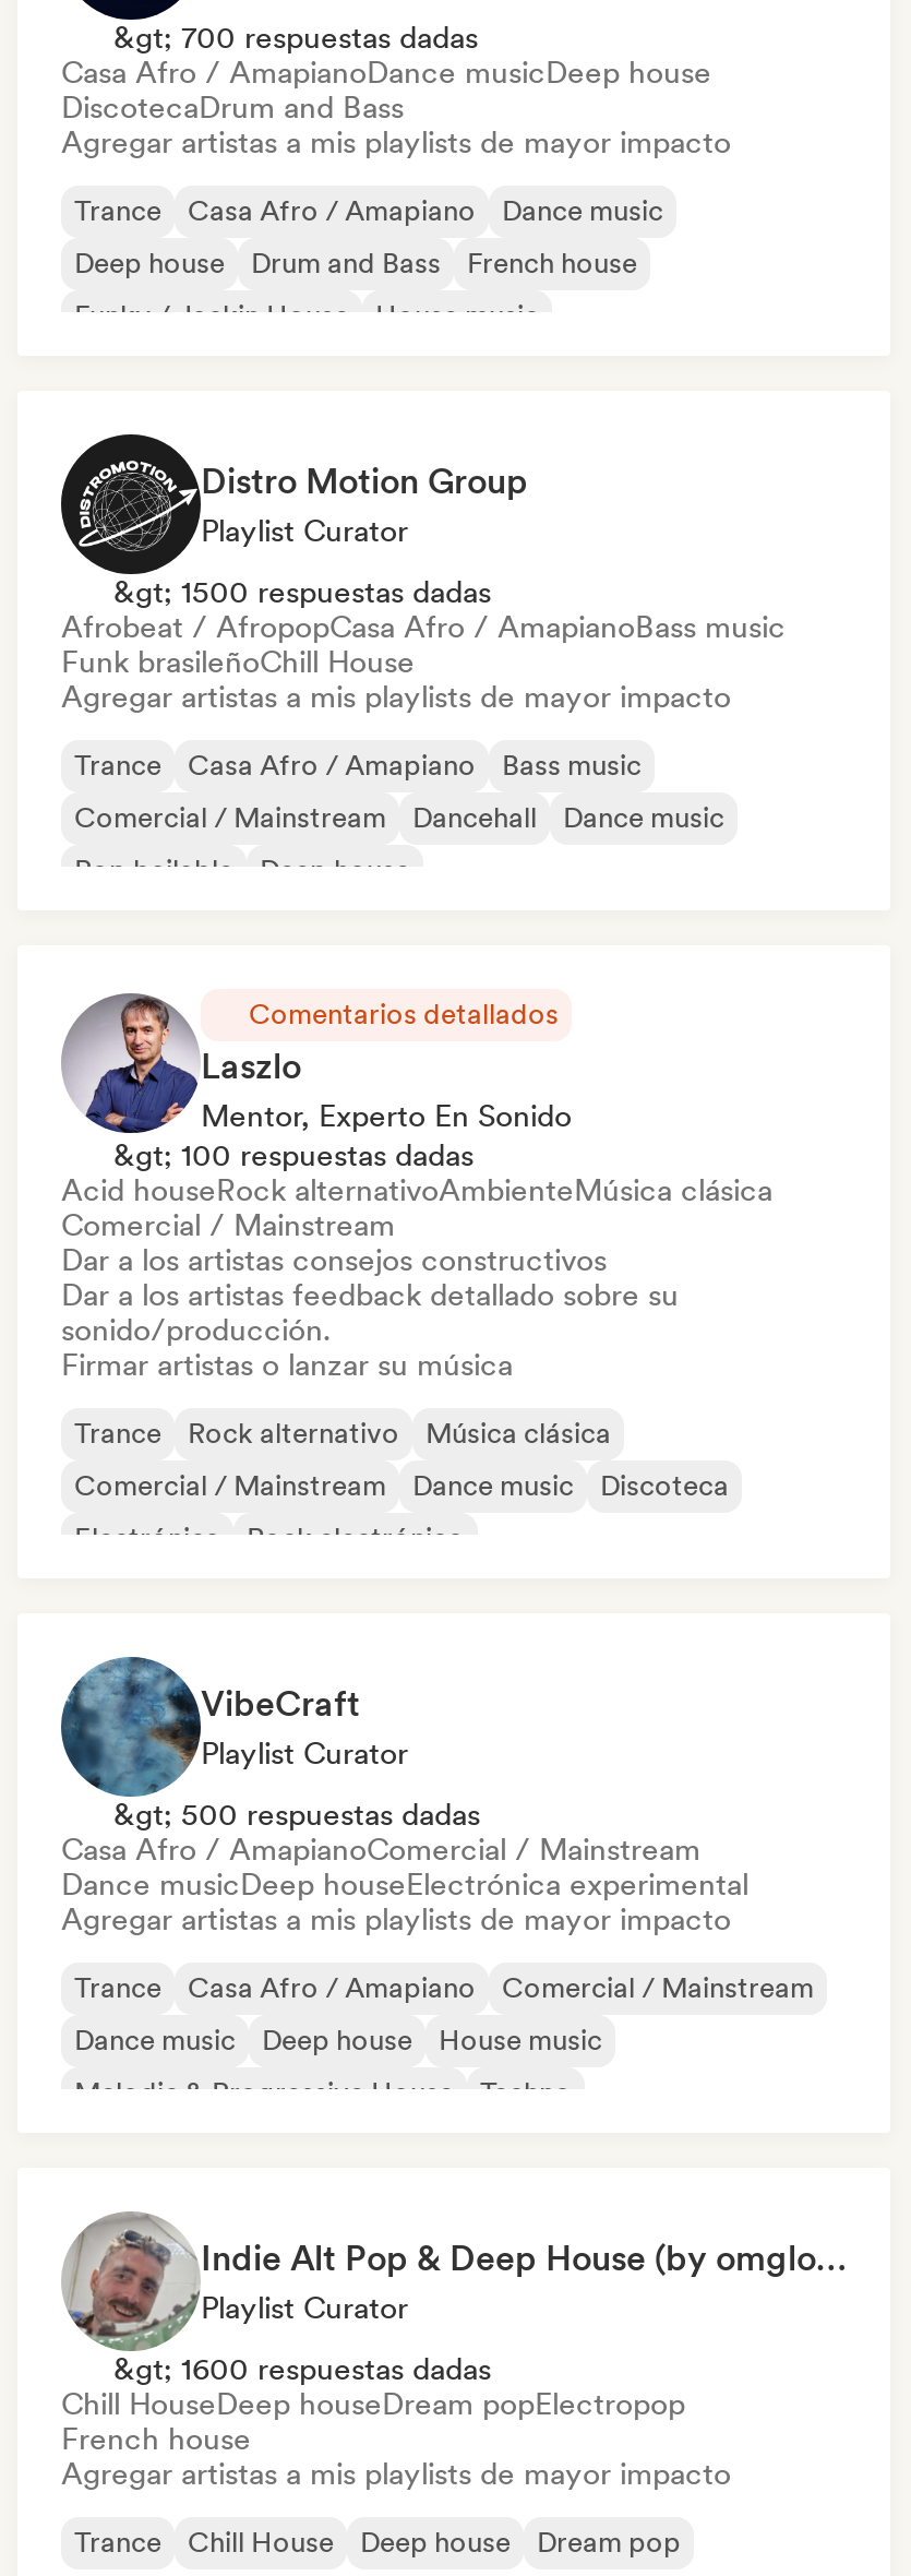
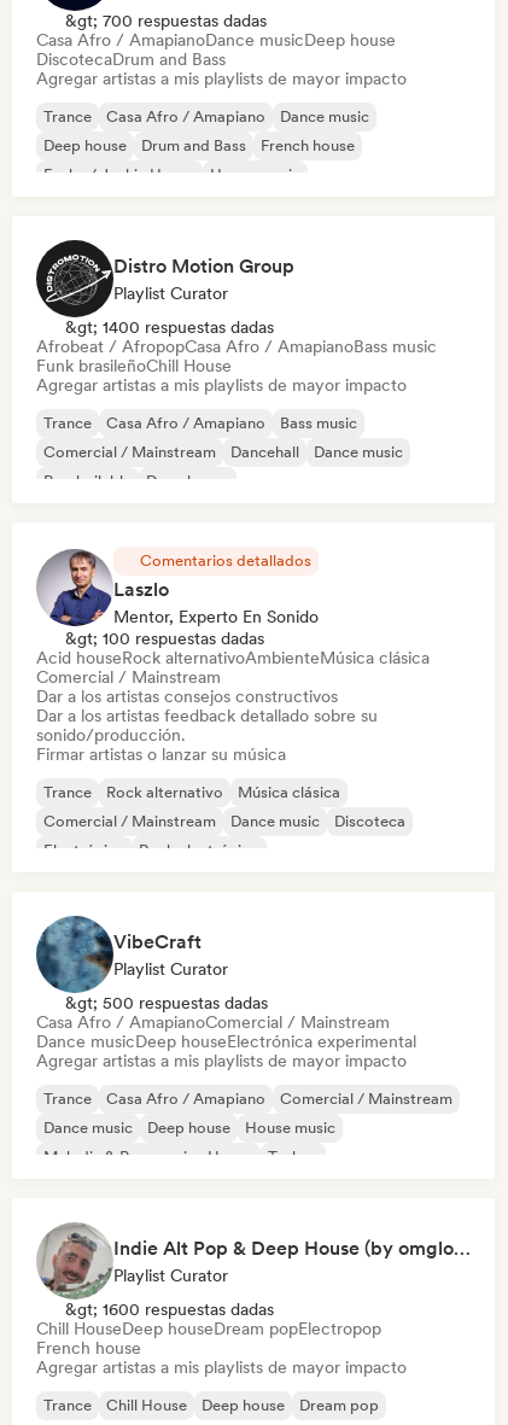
- &gt; 1500 respuestas dadas
+ &gt; 1400 respuestas dadas
